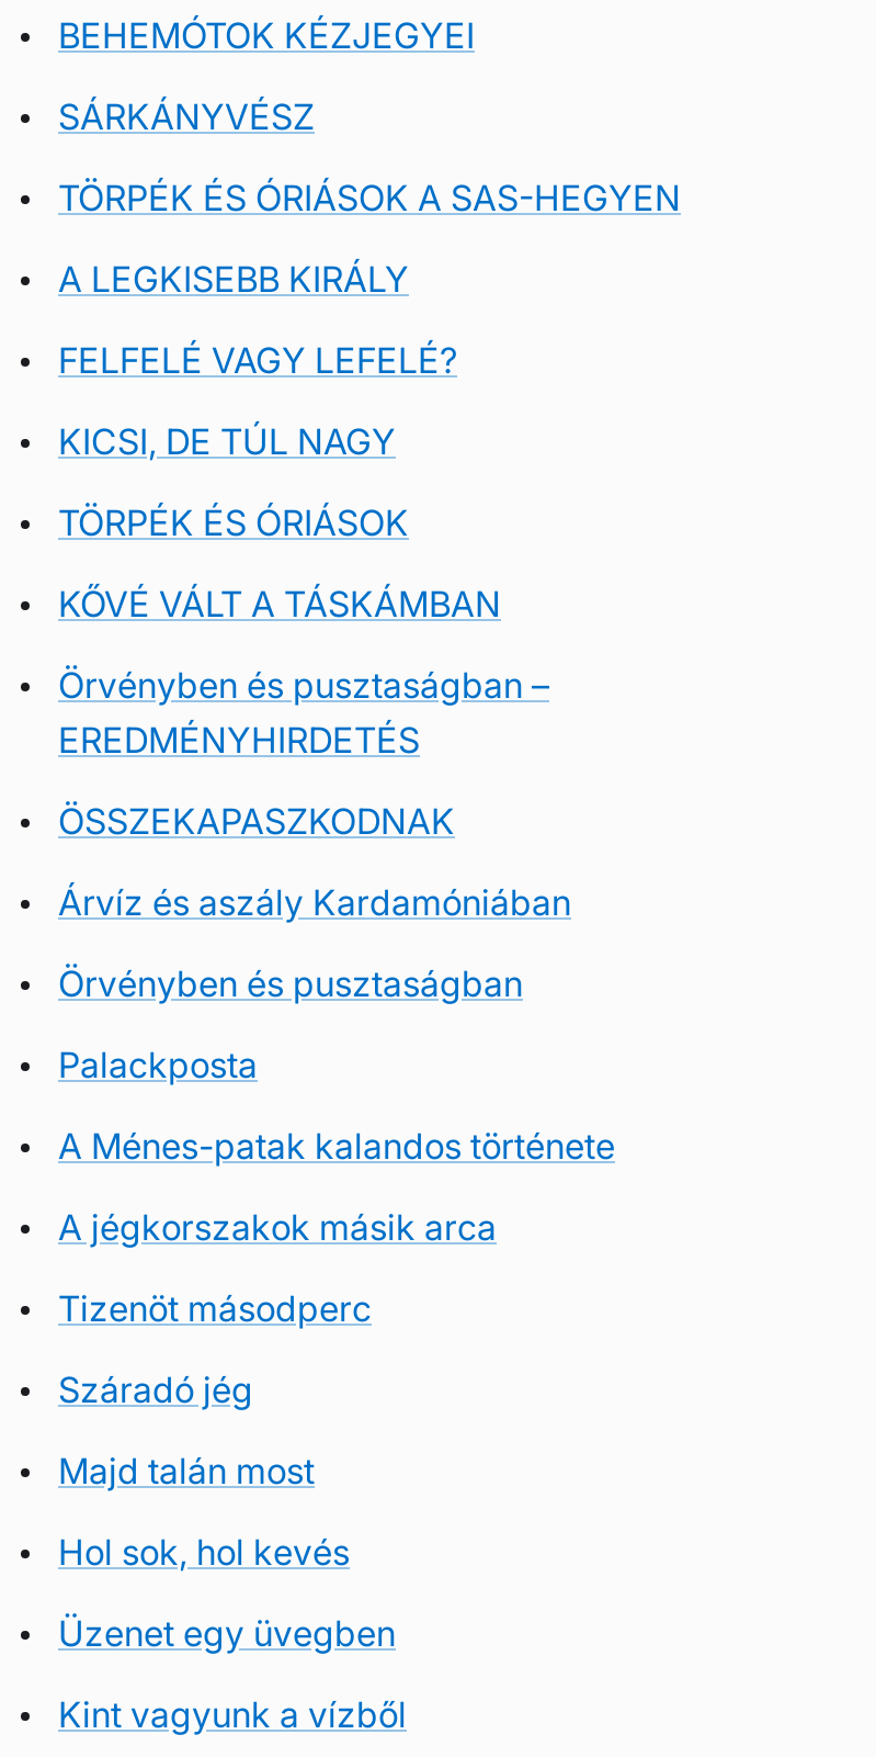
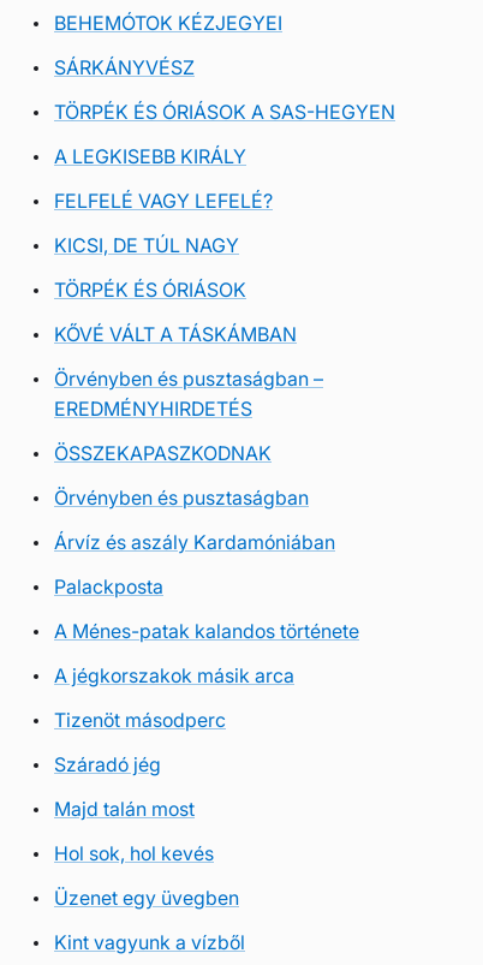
moved down: Árvíz és aszály Kardamóniában

moved up: Örvényben és pusztaságban
